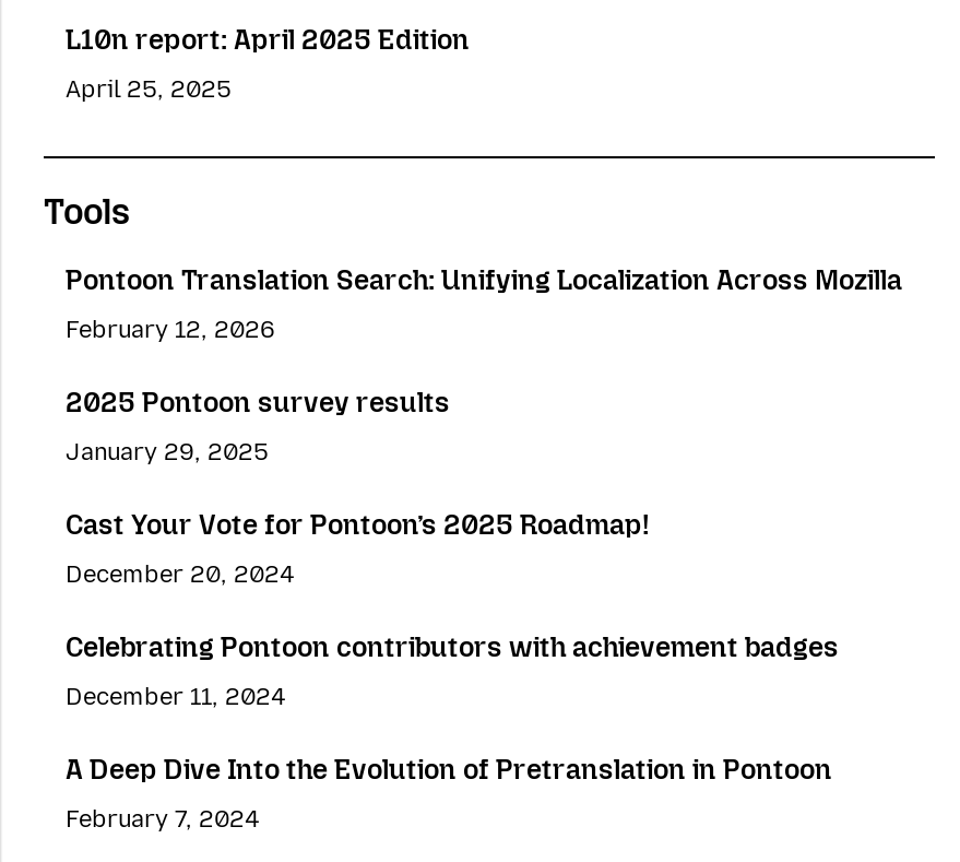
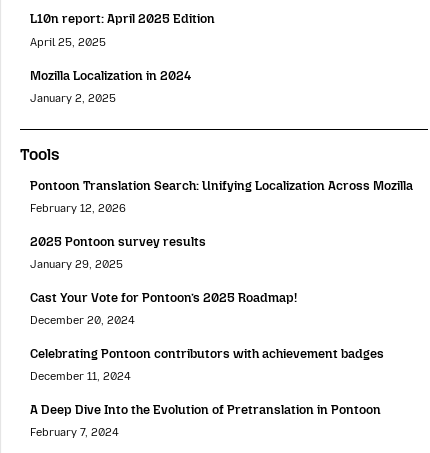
+ Mozilla Localization in 2024
+ January 2, 2025
